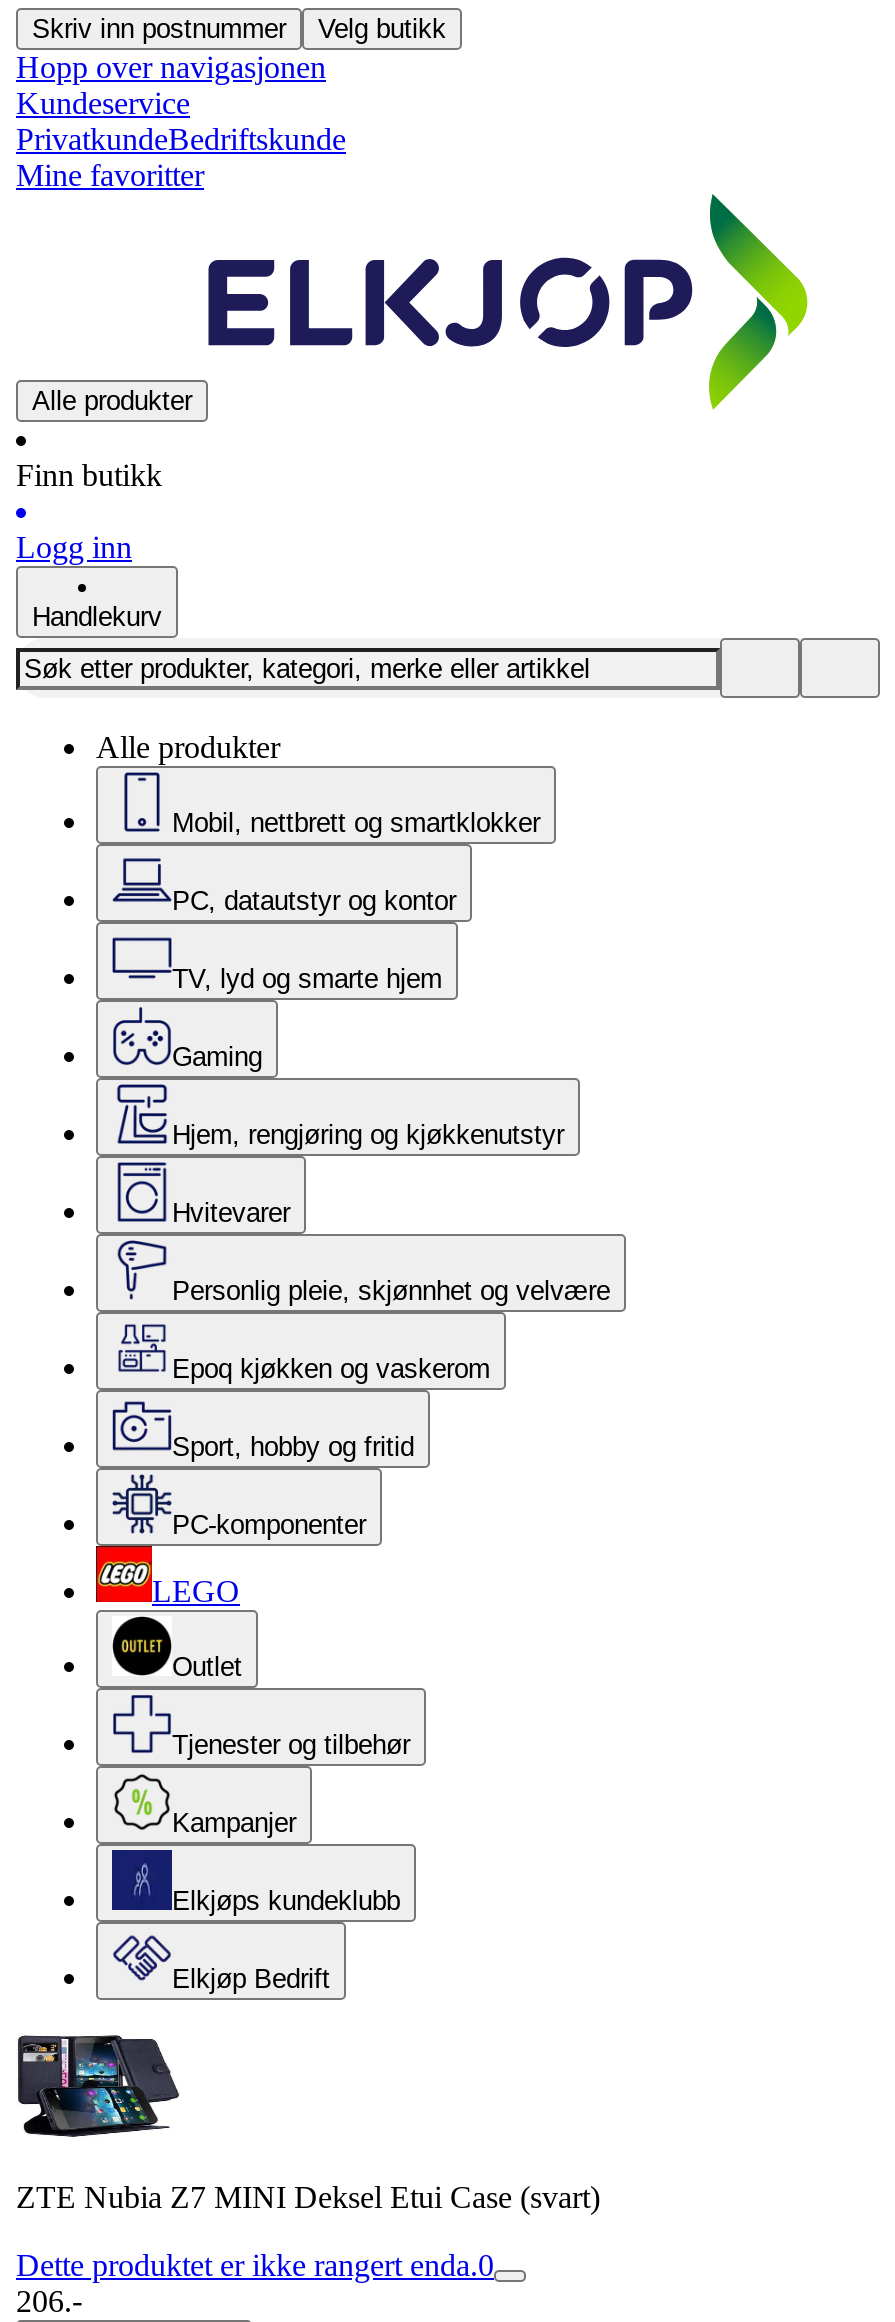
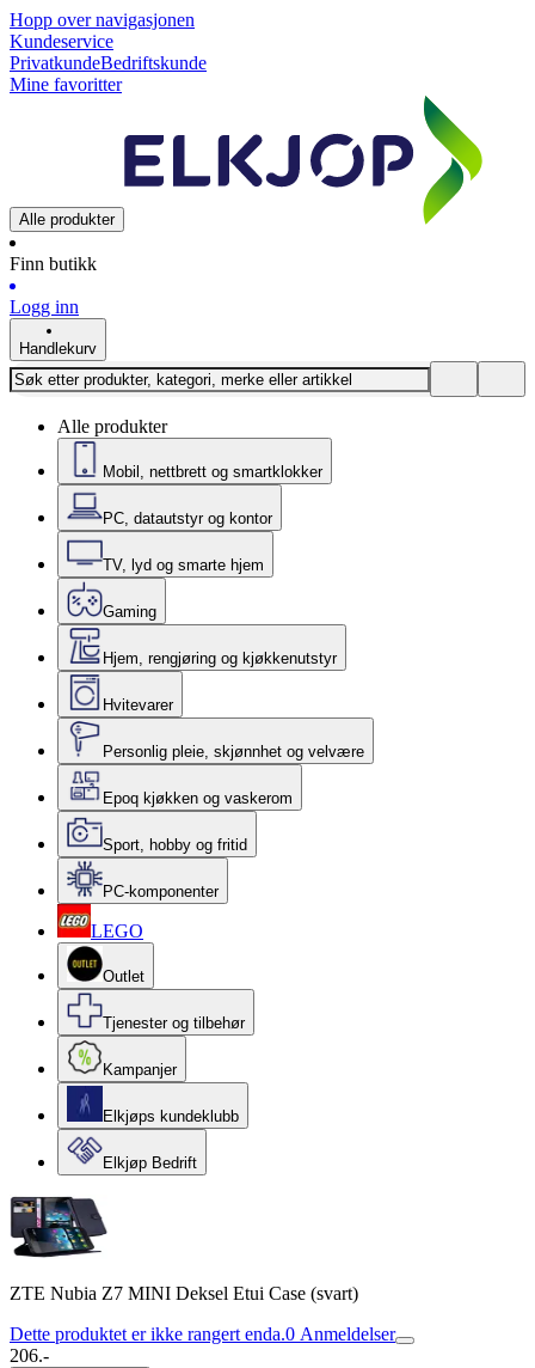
- Skriv inn postnummer
- Velg butikk

- Dette produktet er ikke rangert enda.0
+ Dette produktet er ikke rangert enda.0 Anmeldelser
